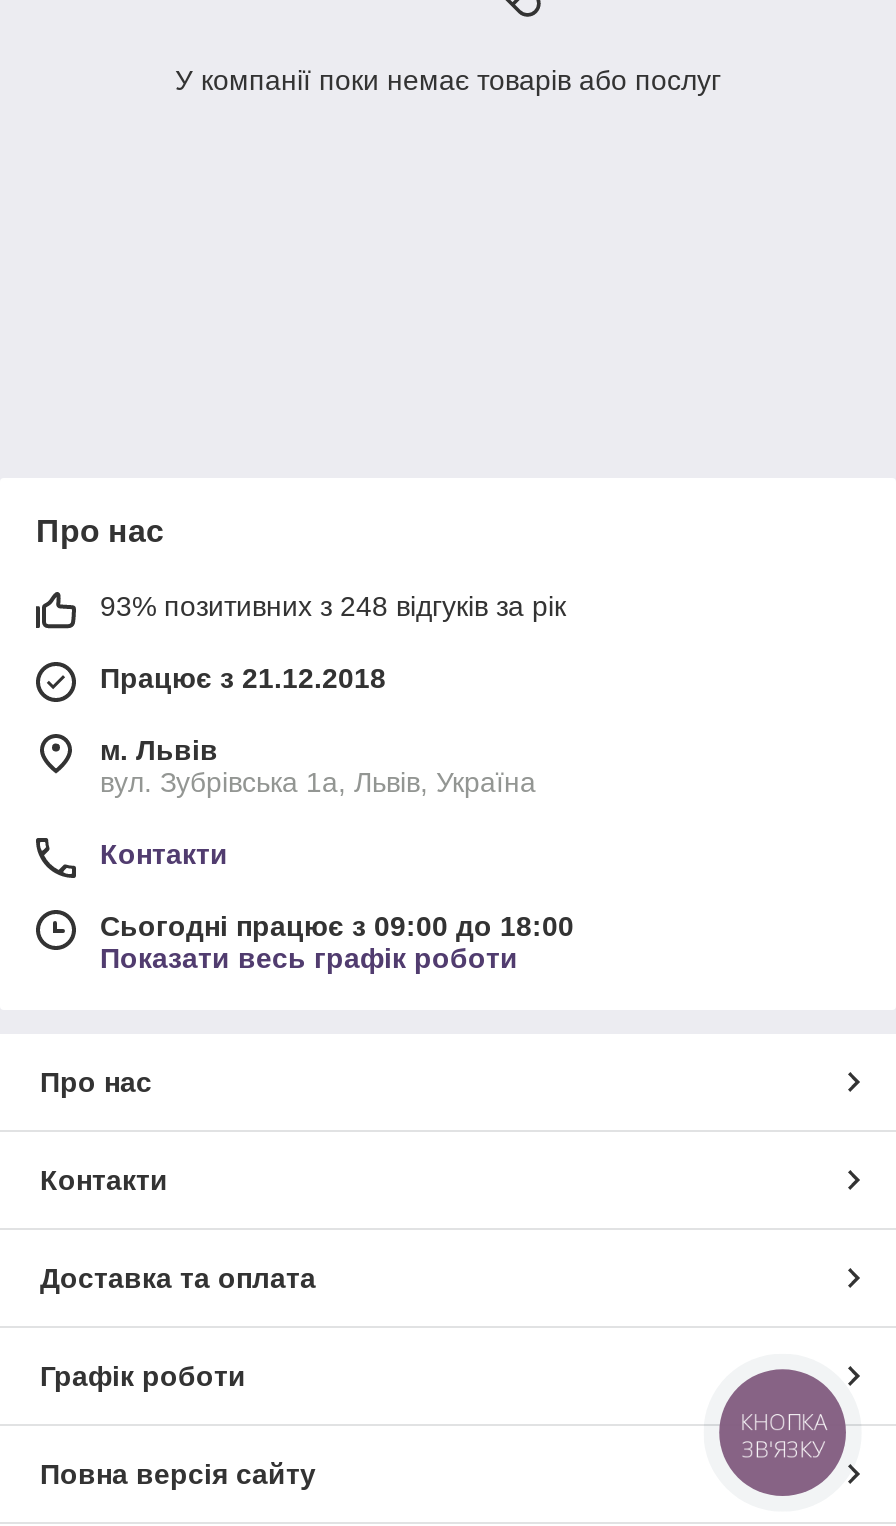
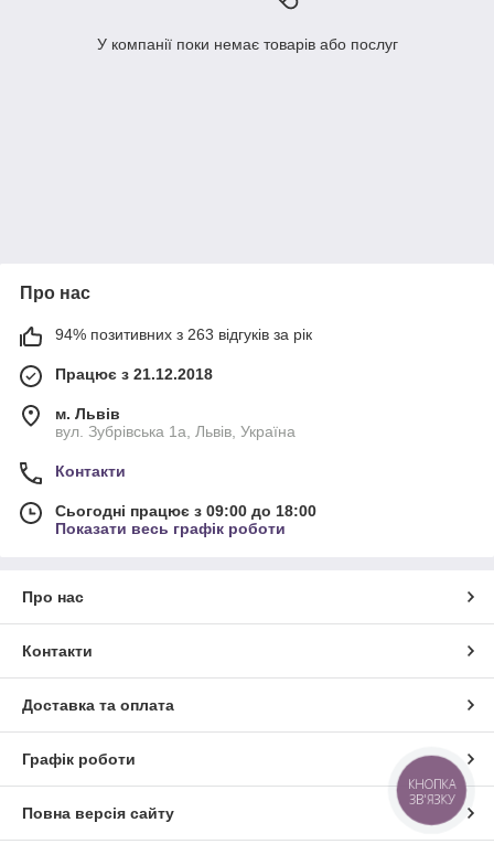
- 93% позитивних з 248 відгуків за рік
+ 94% позитивних з 263 відгуків за рік
